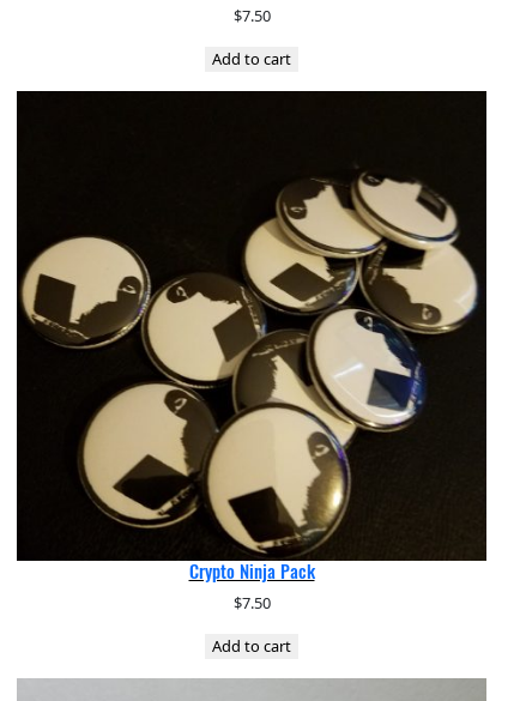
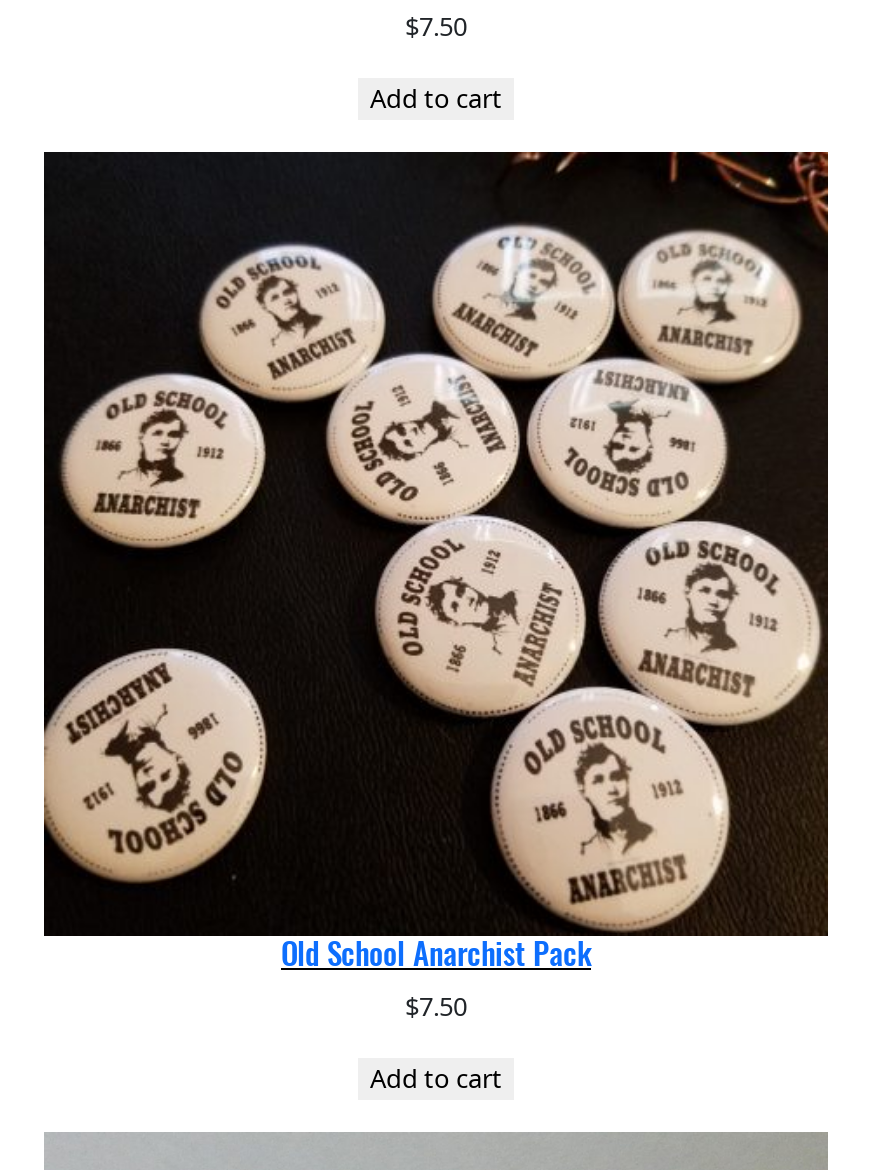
- [image]
- Crypto Ninja Pack
+ [image]
+ Old School Anarchist Pack
